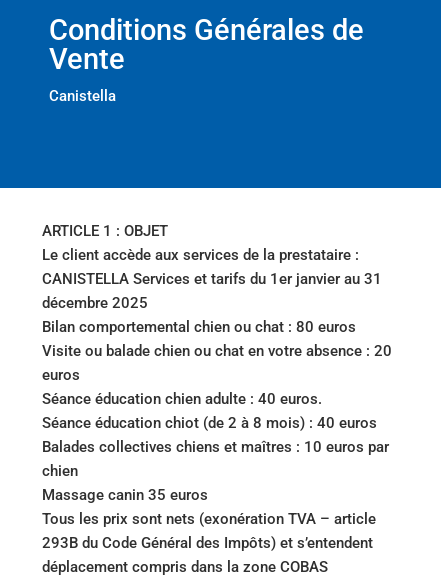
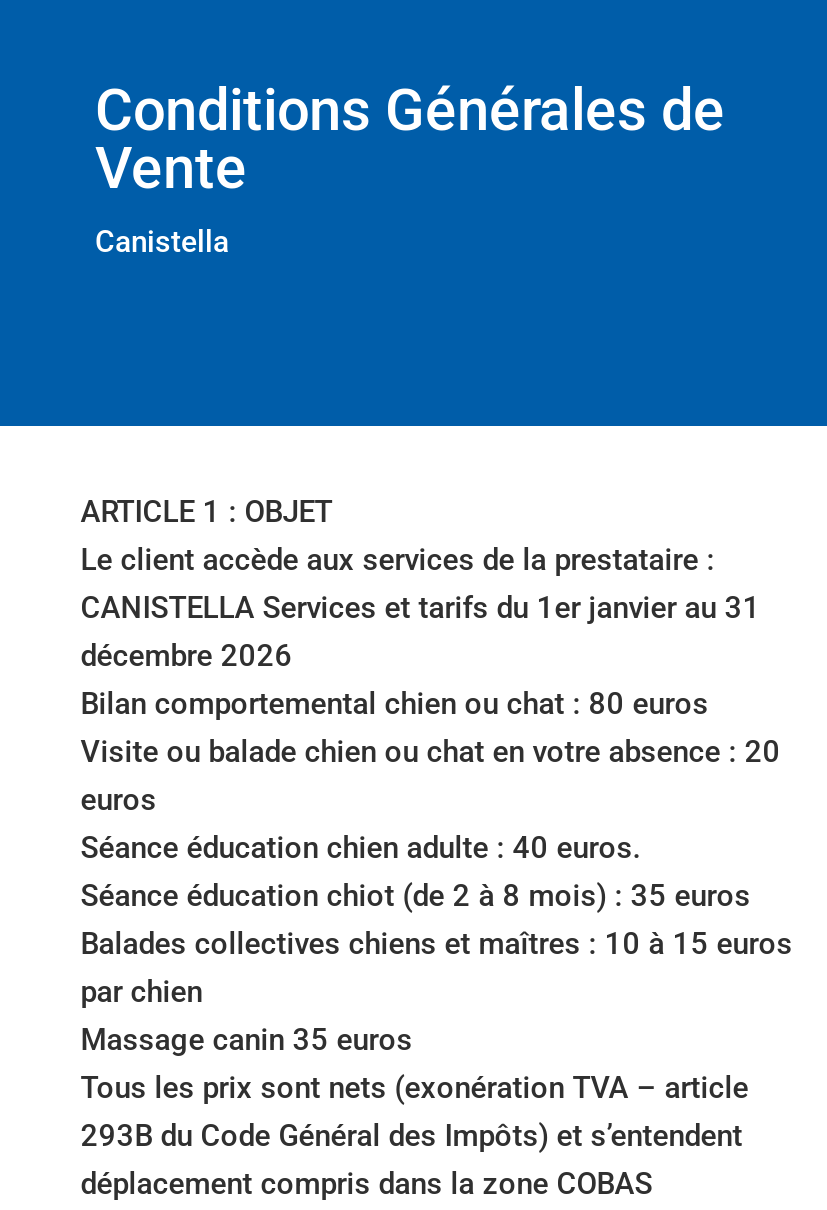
- décembre 2025
+ décembre 2026

- Séance éducation chiot (de 2 à 8 mois) : 40 euros
- Balades collectives chiens et maîtres : 10 euros par
- chien
+ Séance éducation chiot (de 2 à 8 mois) : 35 euros
+ Balades collectives chiens et maîtres : 10 à 15 euros
+ par chien
